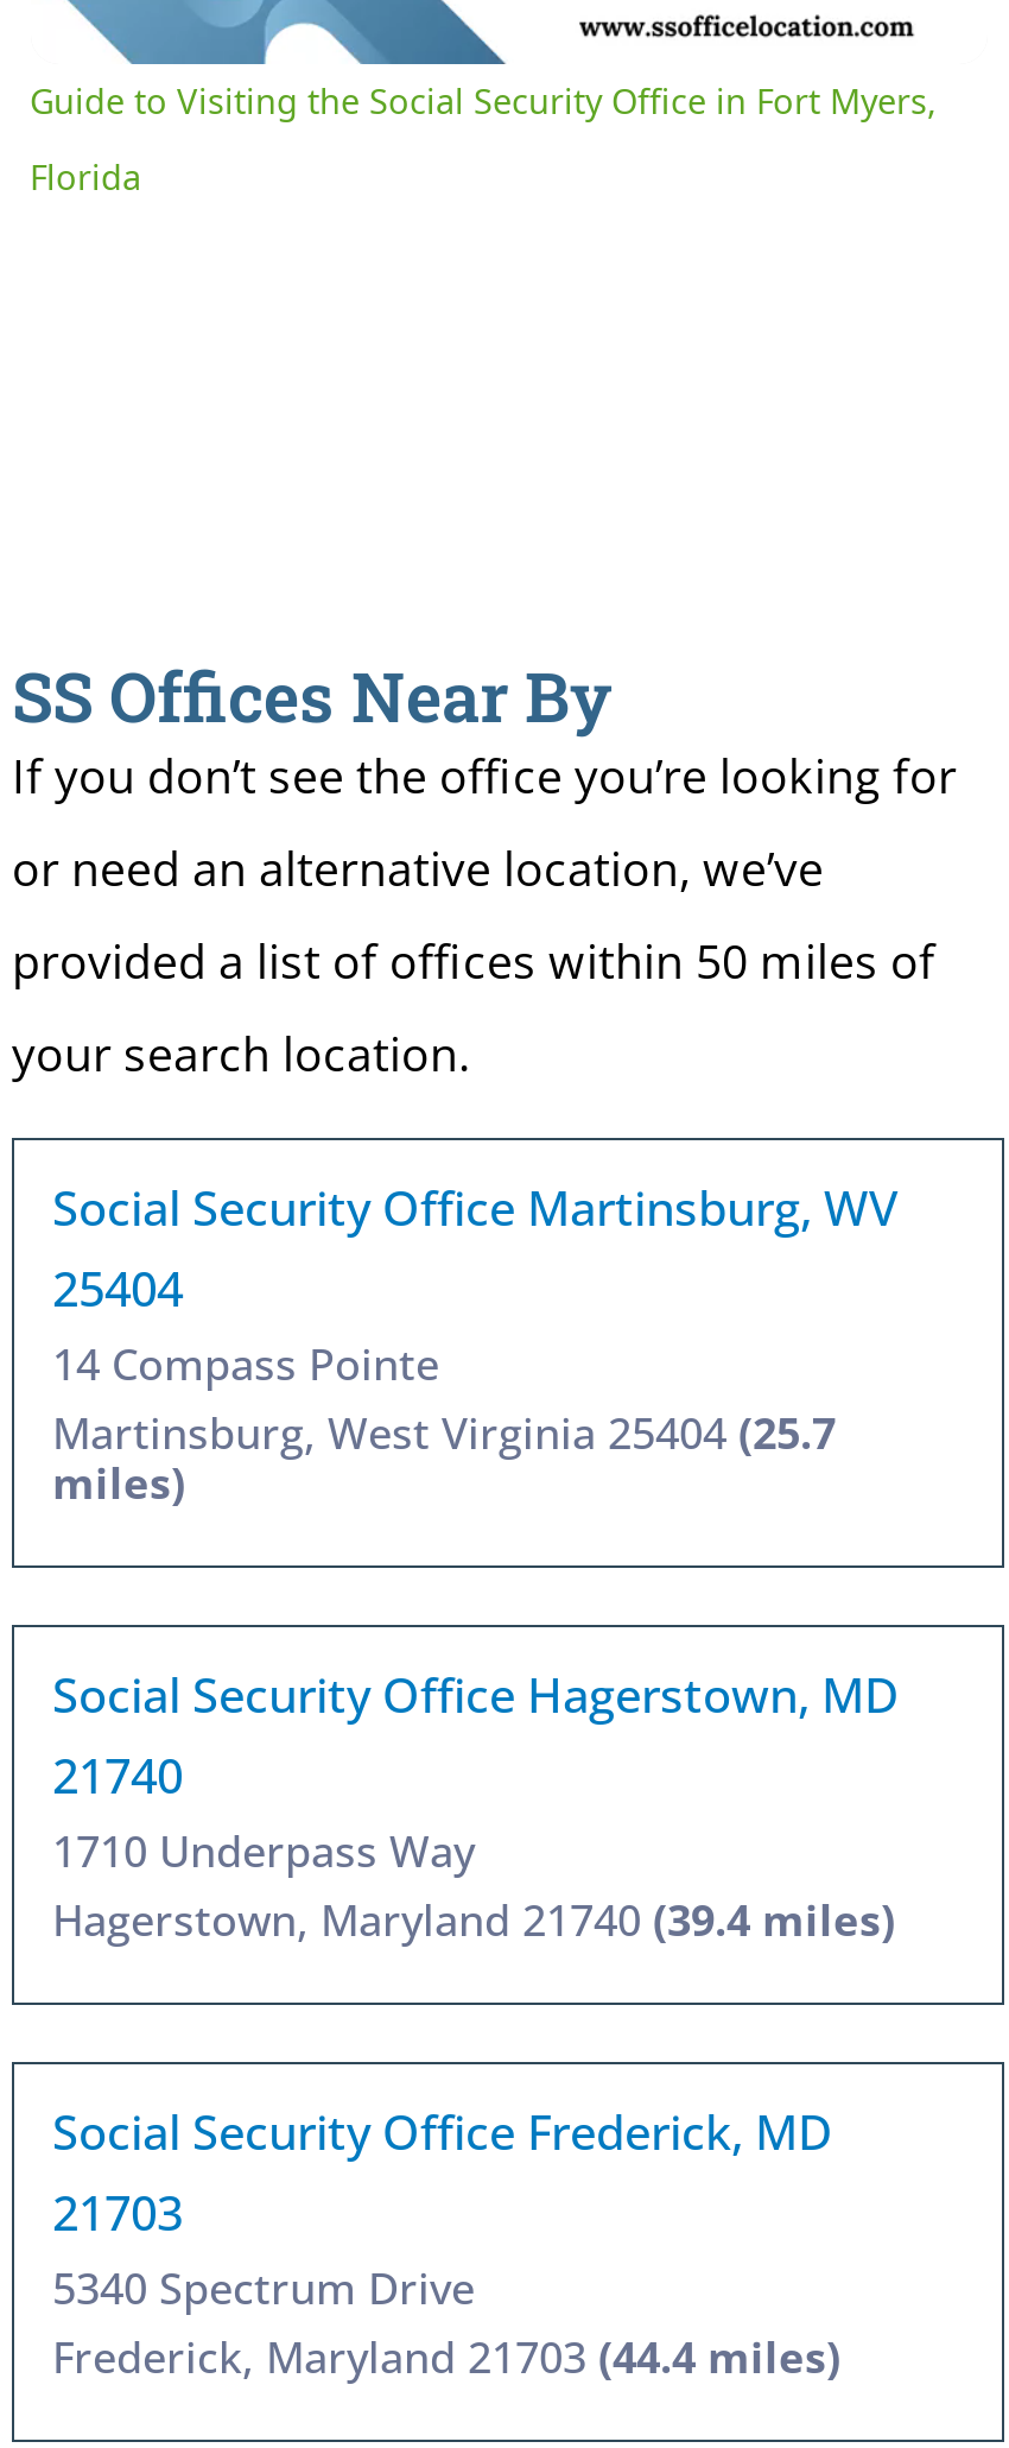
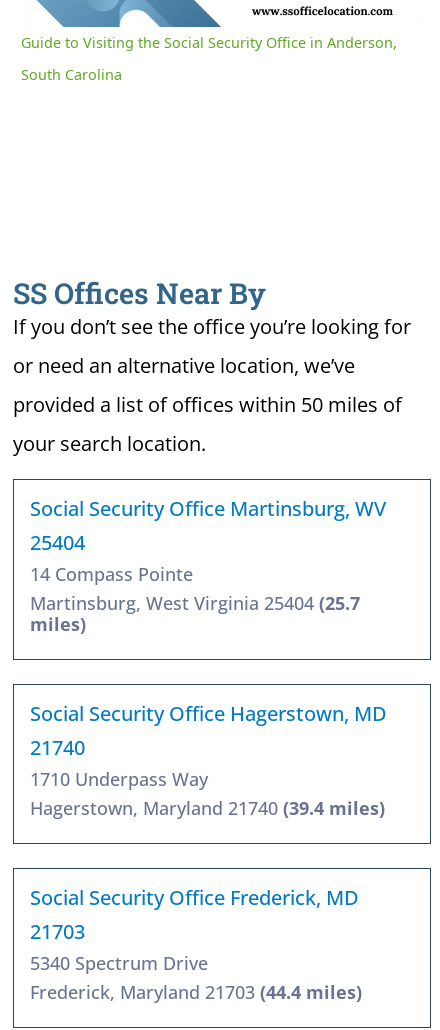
- Guide to Visiting the Social Security Office in Fort Myers,
+ Guide to Visiting the Social Security Office in Anderson,

- Florida
+ South Carolina
